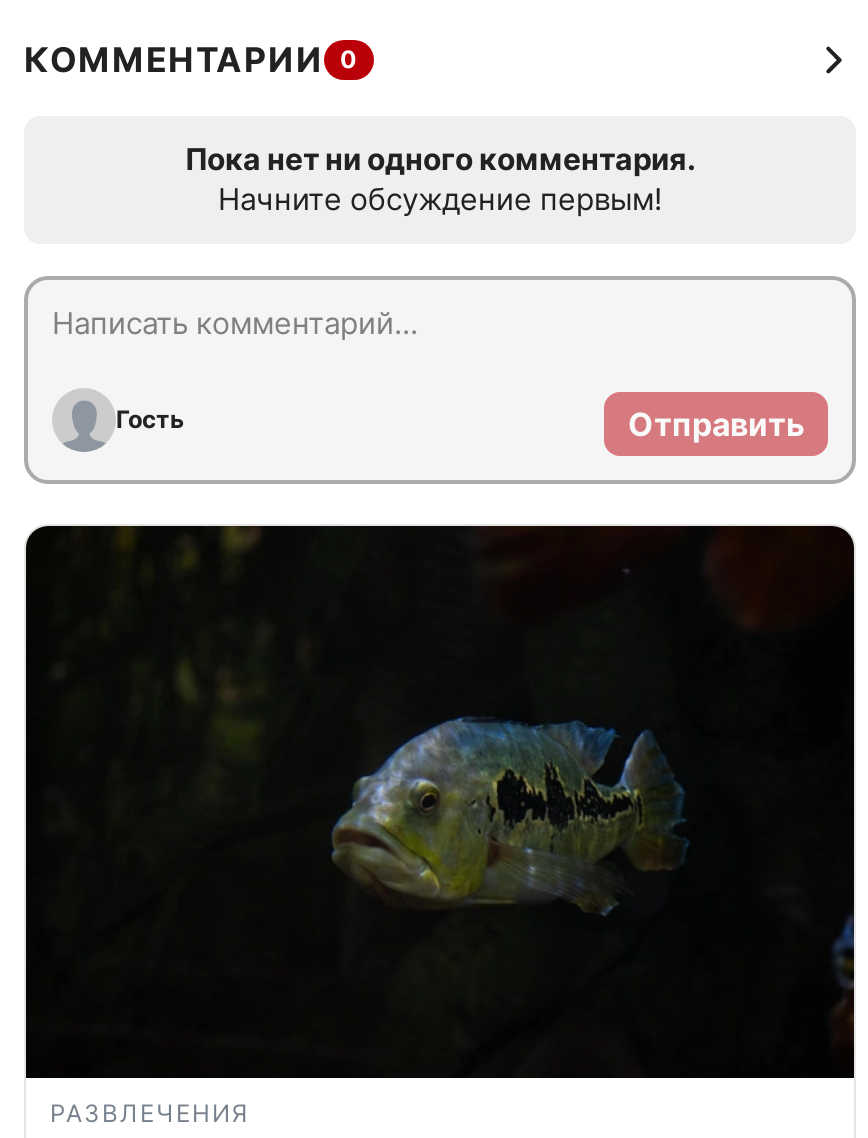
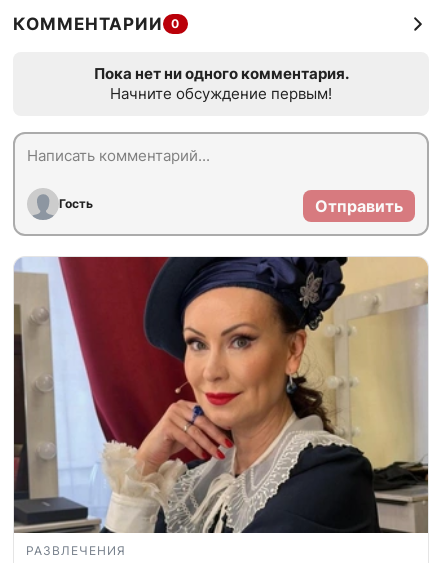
- [image]
+ [image]
